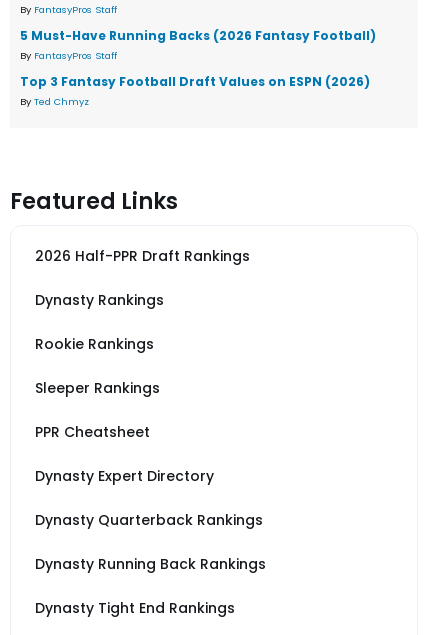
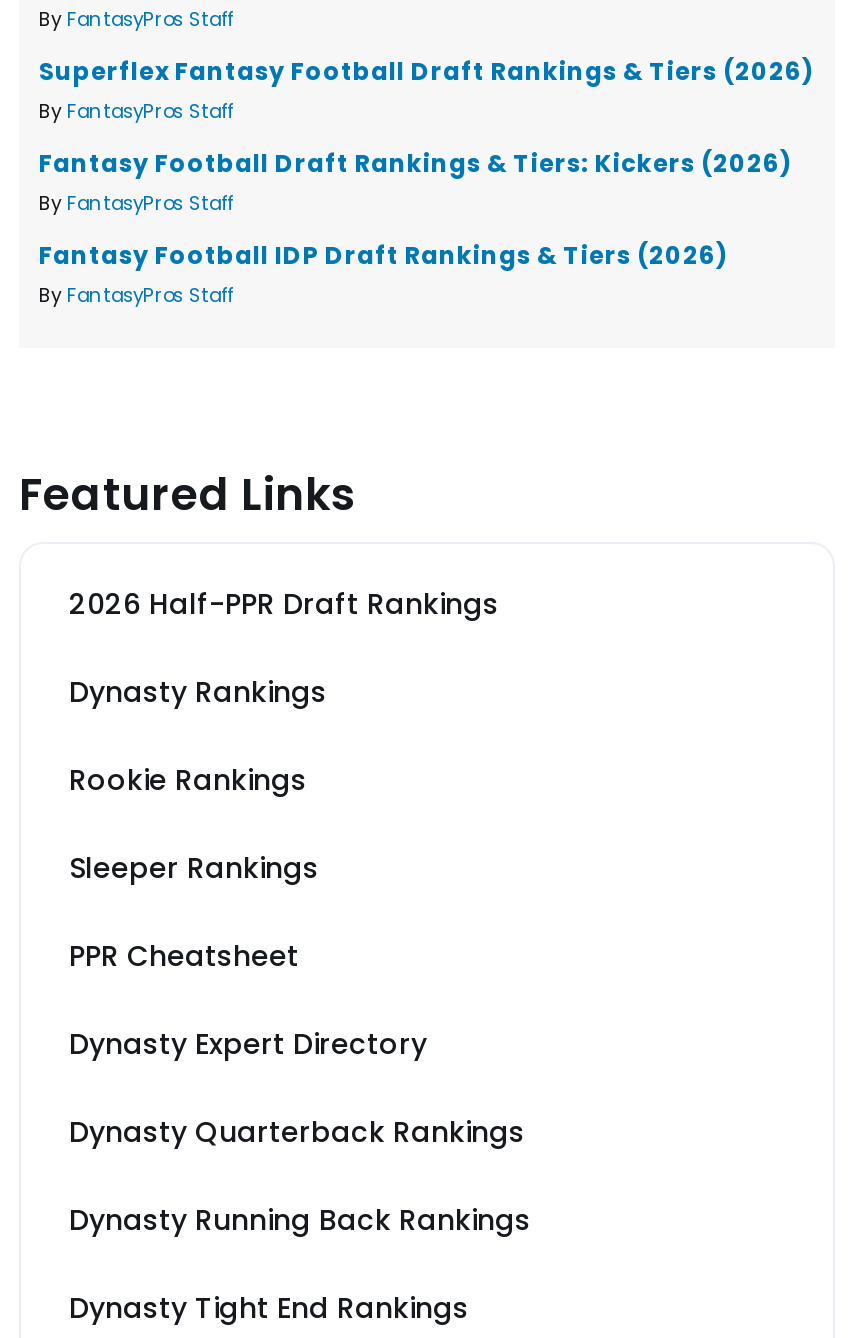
- 5 Must-Have Running Backs (2026 Fantasy Football)
+ Superflex Fantasy Football Draft Rankings & Tiers (2026)

- Top 3 Fantasy Football Draft Values on ESPN (2026)
- By Ted Chmyz
+ Fantasy Football Draft Rankings & Tiers: Kickers (2026)
+ By FantasyPros Staff
+ Fantasy Football IDP Draft Rankings & Tiers (2026)
+ By FantasyPros Staff
